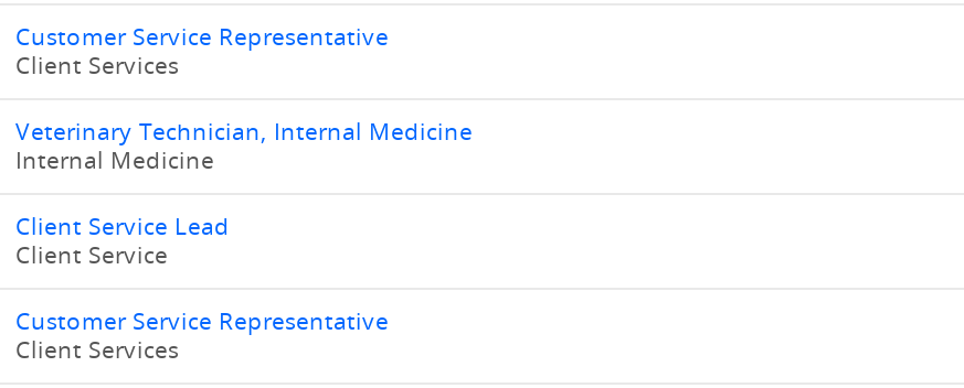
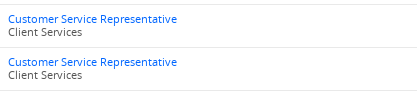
- Veterinary Technician, Internal Medicine
- Internal Medicine
- Client Service Lead
- Client Service
